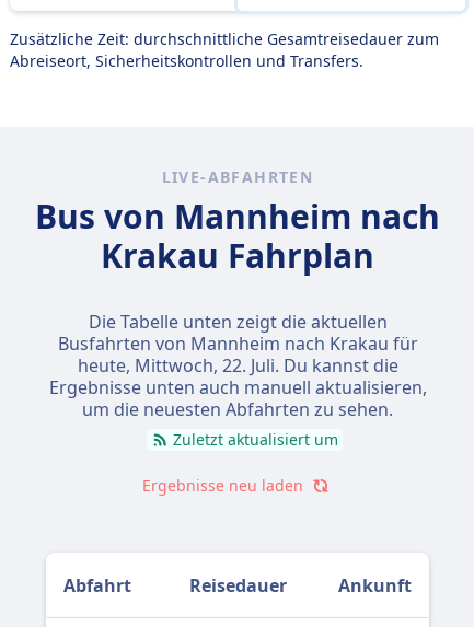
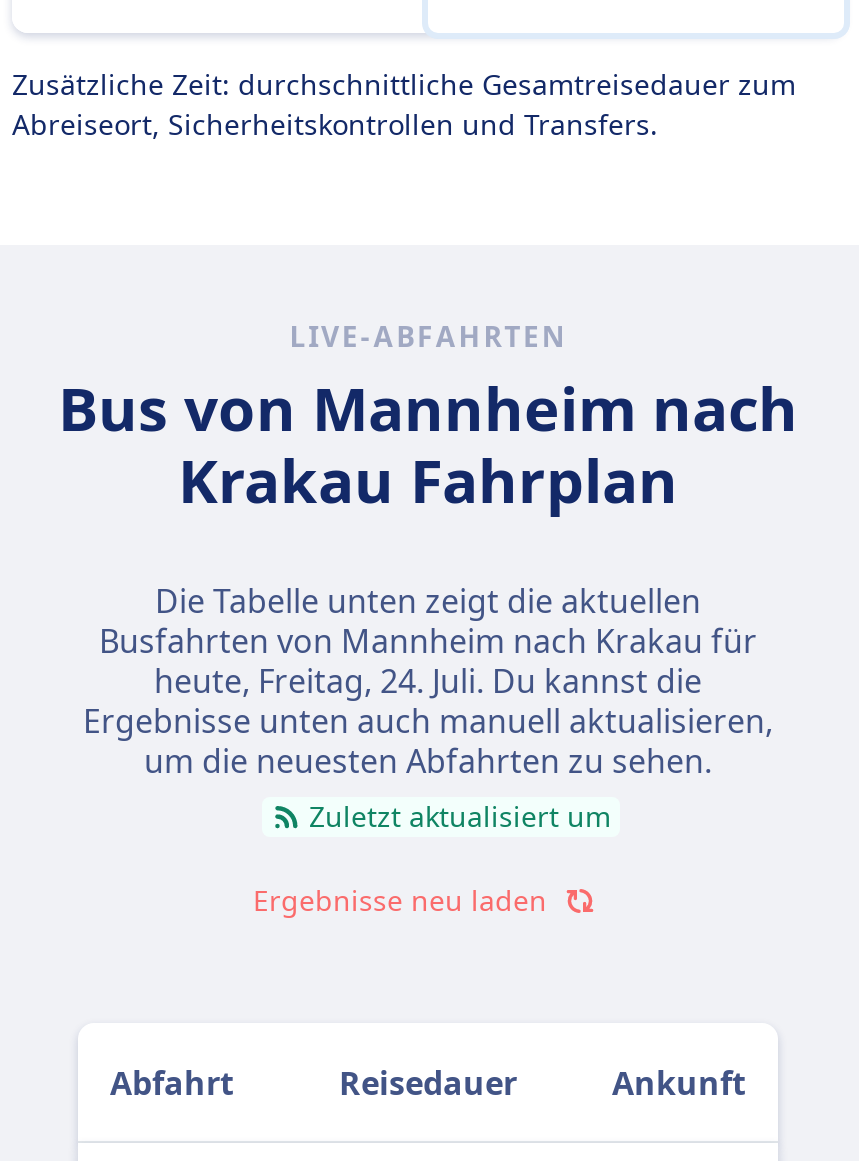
- heute, Mittwoch, 22. Juli. Du kannst die
+ heute, Freitag, 24. Juli. Du kannst die
